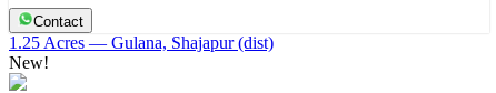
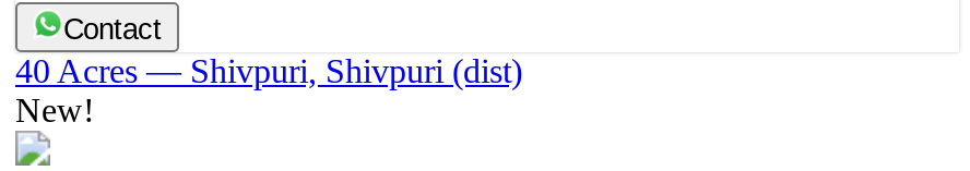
- 1.25 Acres— Gulana, Shajapur (dist)
+ 40 Acres— Shivpuri, Shivpuri (dist)
